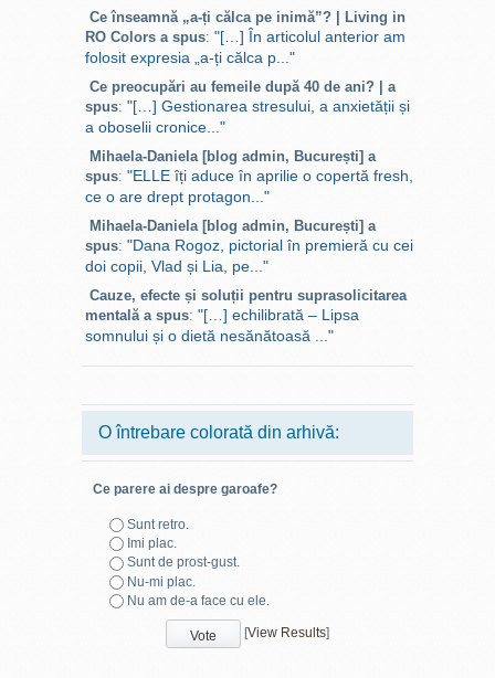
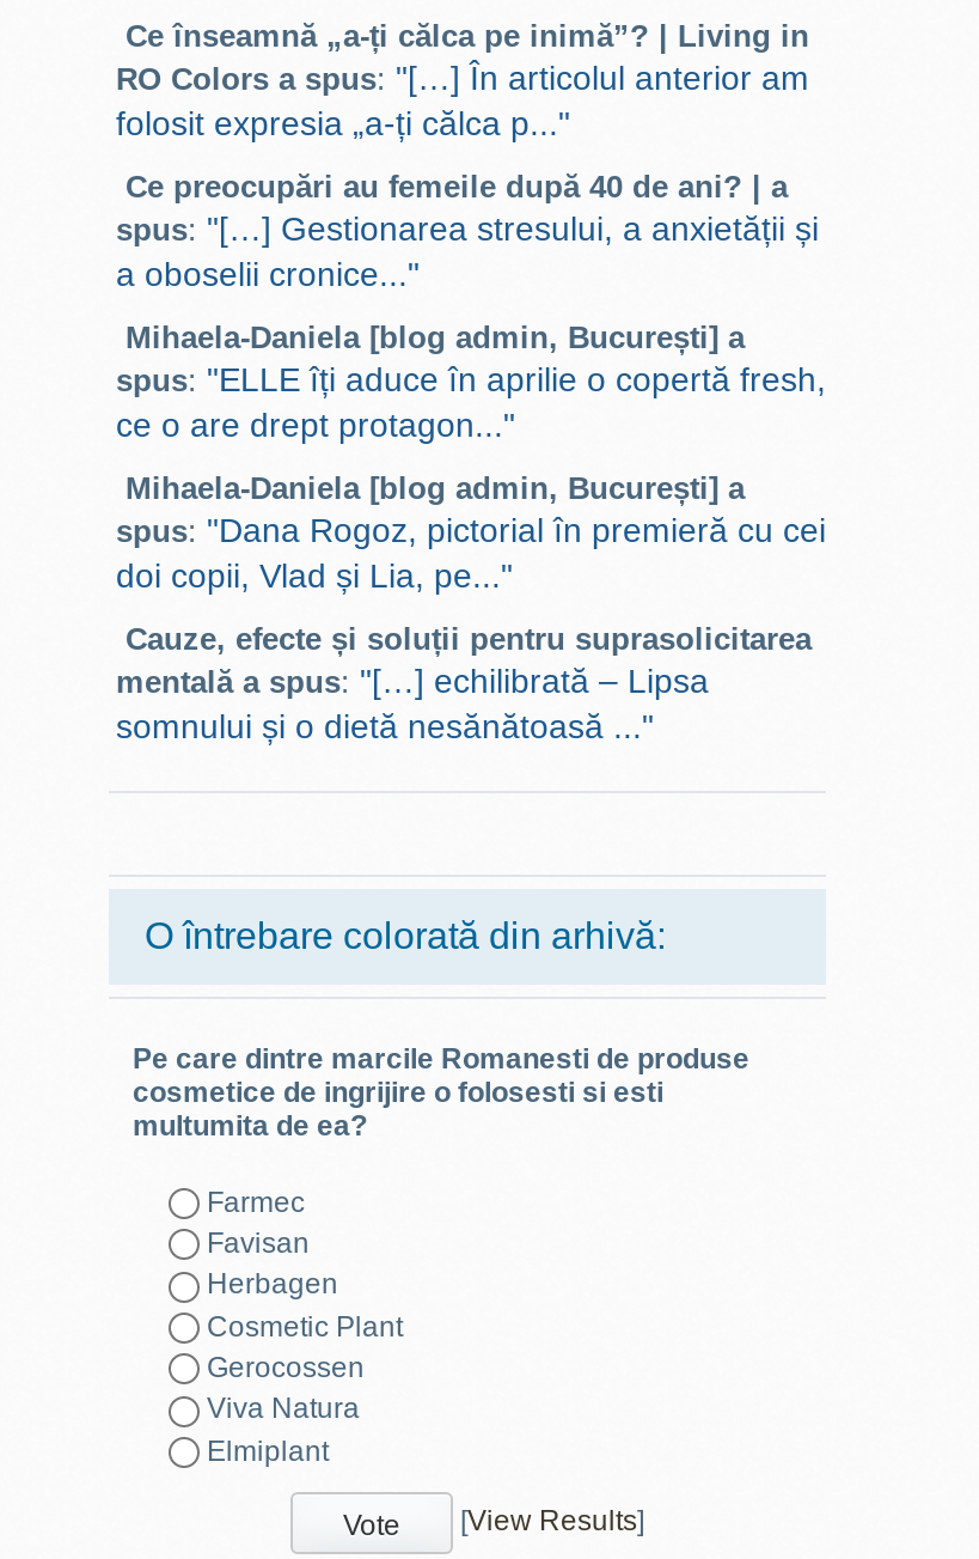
- Ce parere ai despre garoafe?
+ Pe care dintre marcile Romanesti de produse
+ cosmetice de ingrijire o folosesti si esti
+ multumita de ea?

- Sunt retro.
- Imi plac.
- Sunt de prost-gust.
- Nu-mi plac.
- Nu am de-a face cu ele.
+ Farmec
+ Favisan
+ Herbagen
+ Cosmetic Plant
+ Gerocossen
+ Viva Natura
+ Elmiplant
